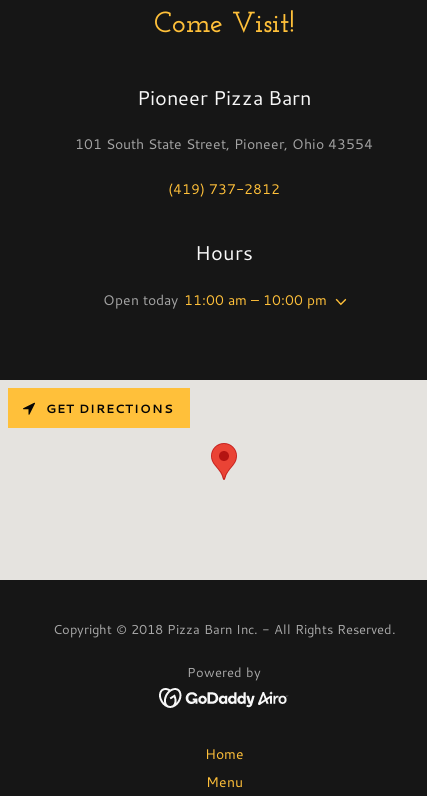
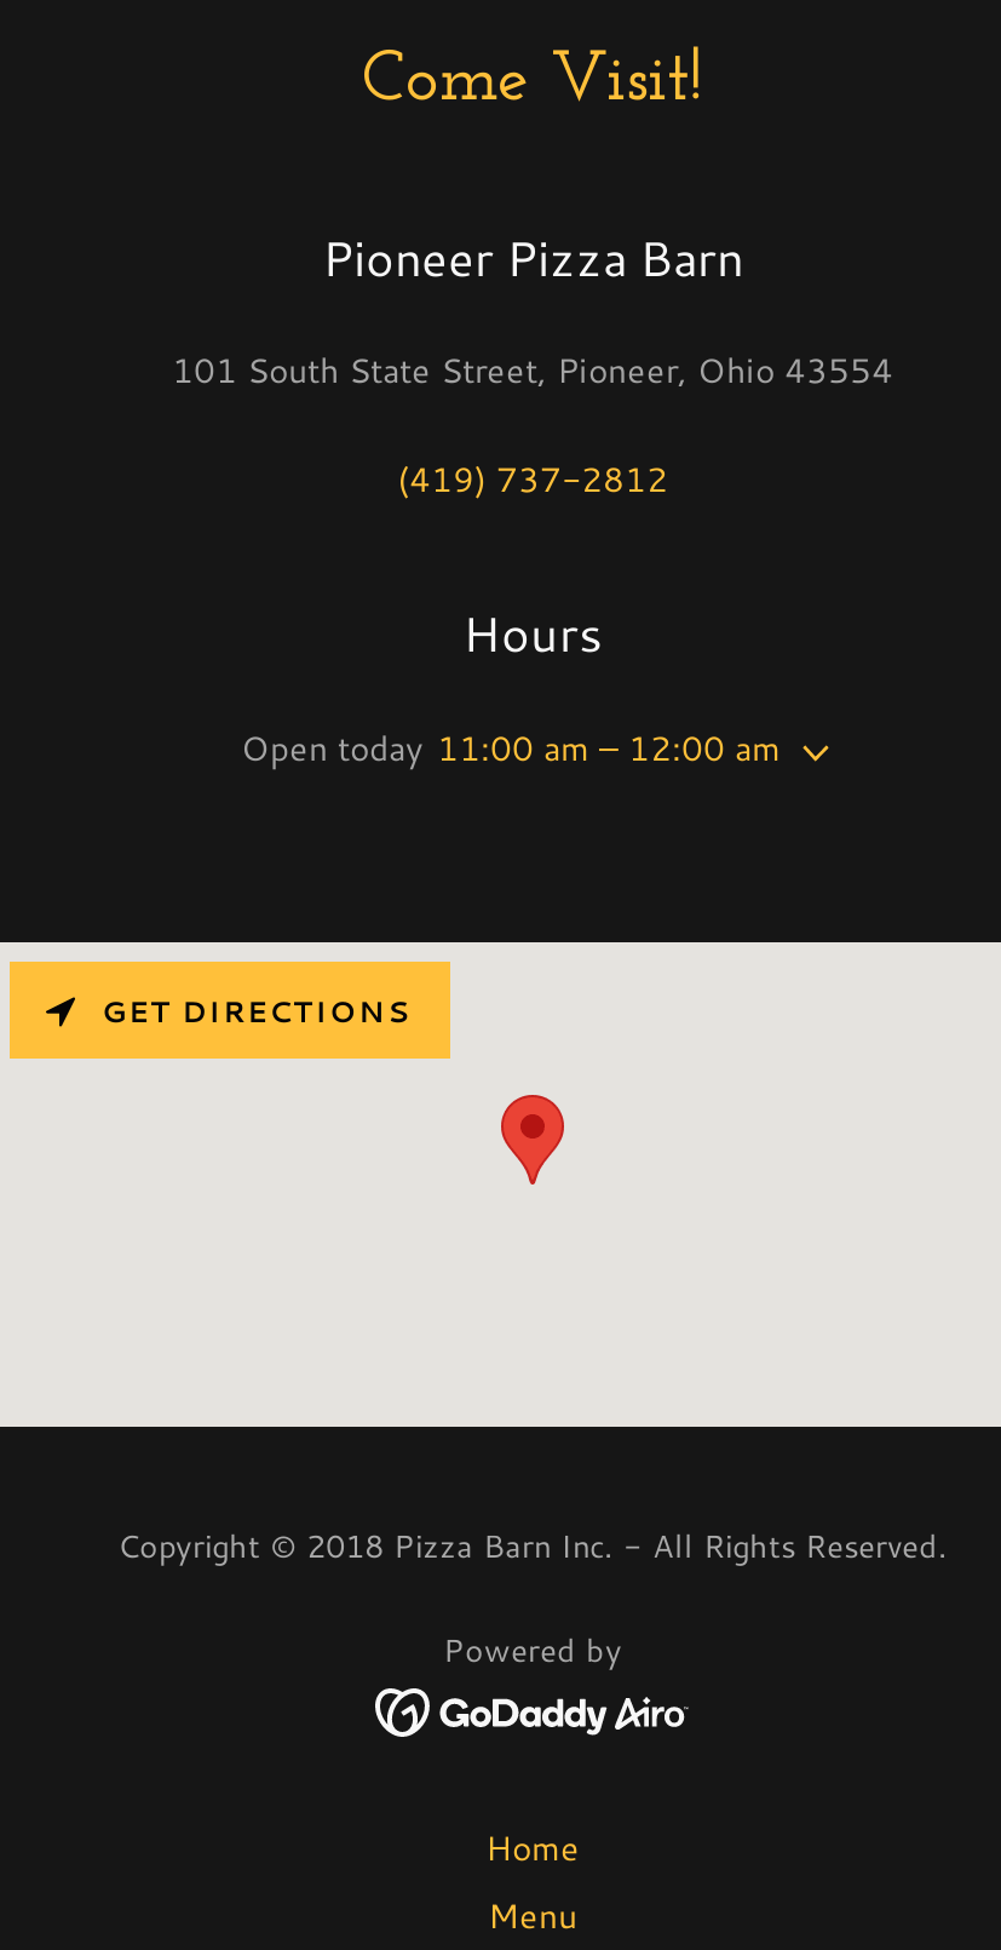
- Open today 11:00 am – 10:00 pm
+ Open today 11:00 am – 12:00 am
